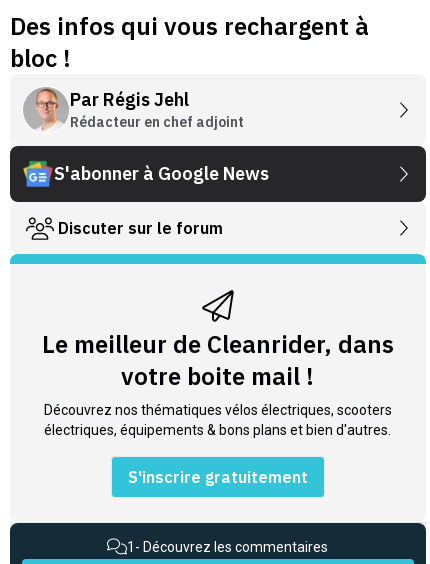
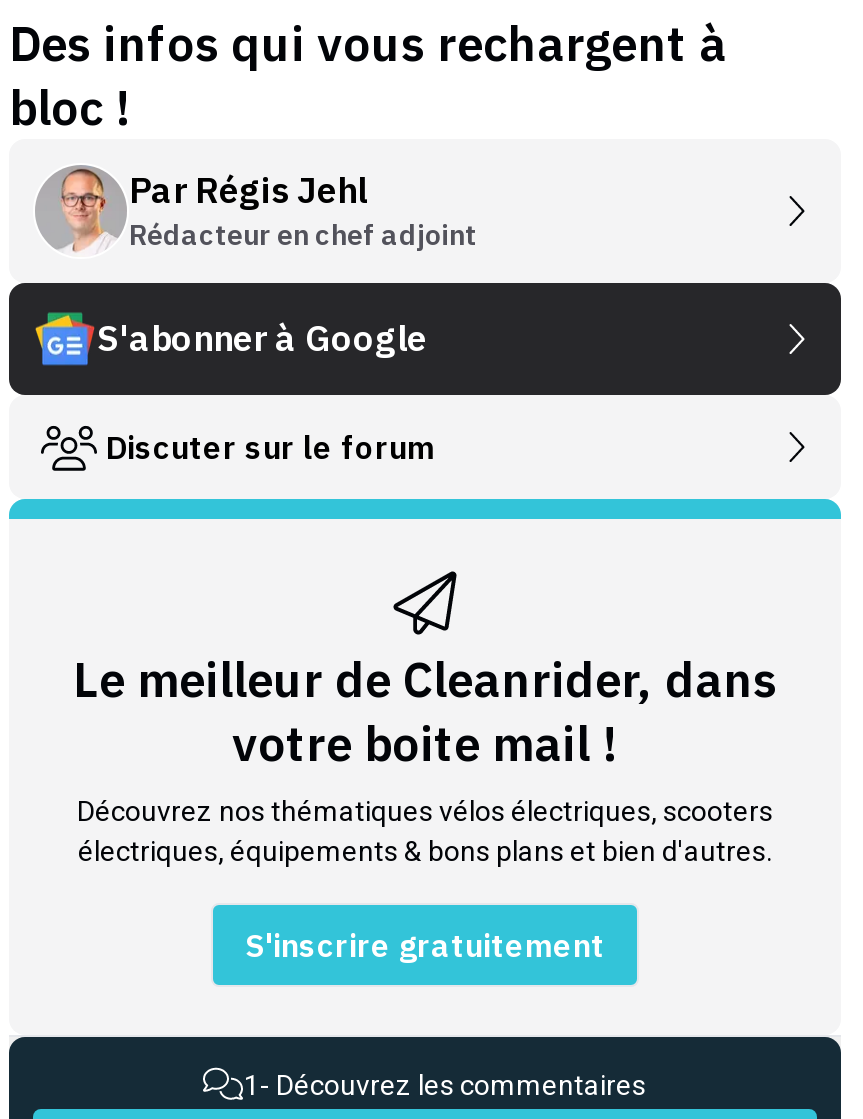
- S'abonner à Google News
+ S'abonner à Google
